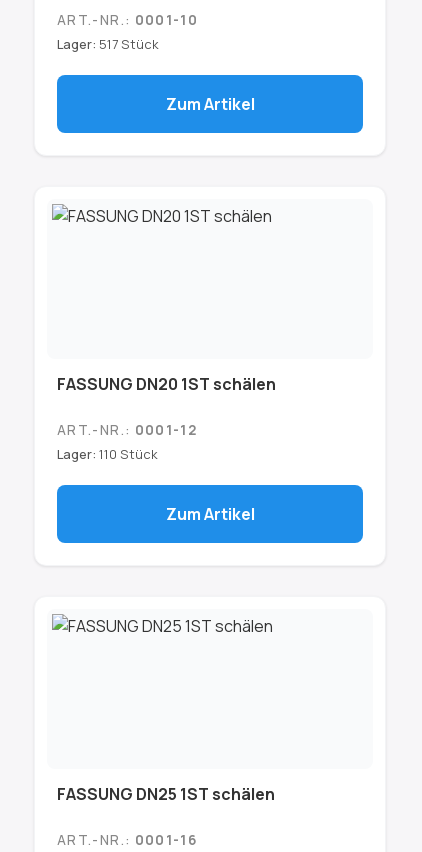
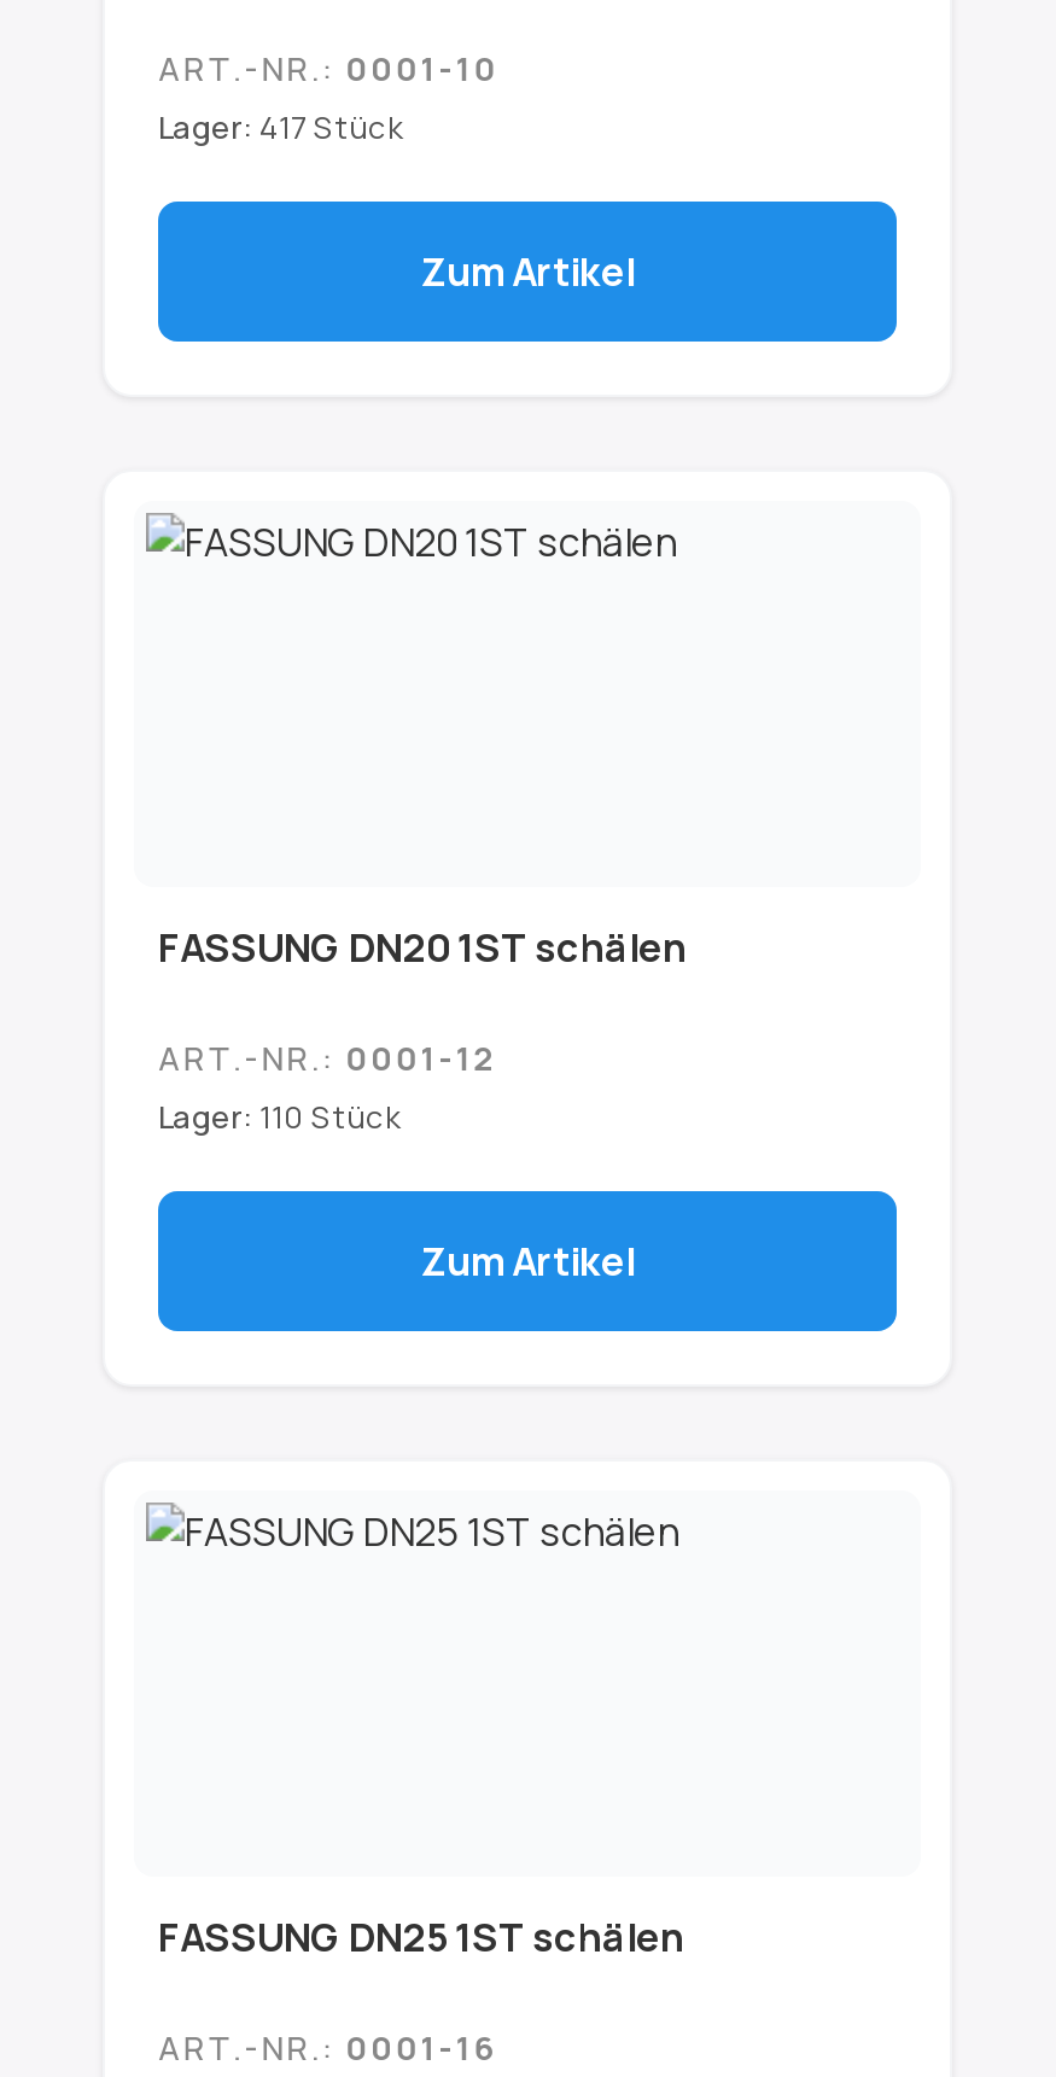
- Lager: 517 Stück
+ Lager: 417 Stück
